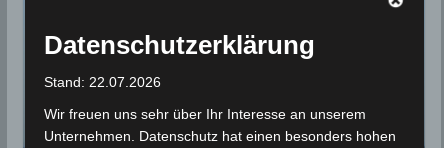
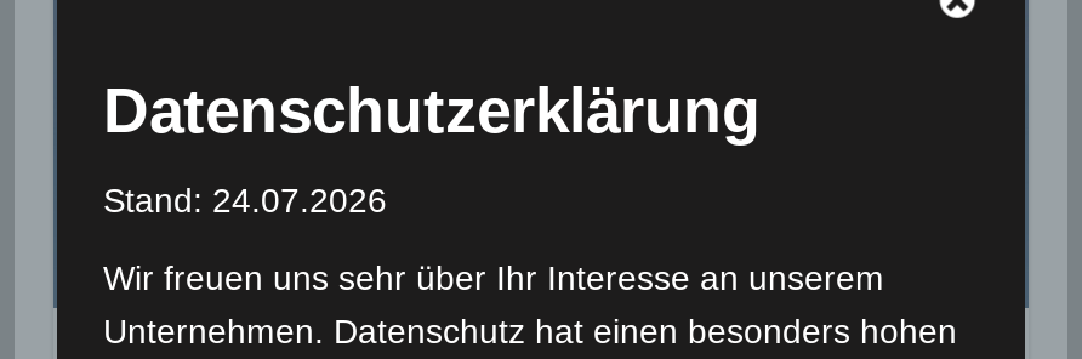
- Stand: 22.07.2026
+ Stand: 24.07.2026
